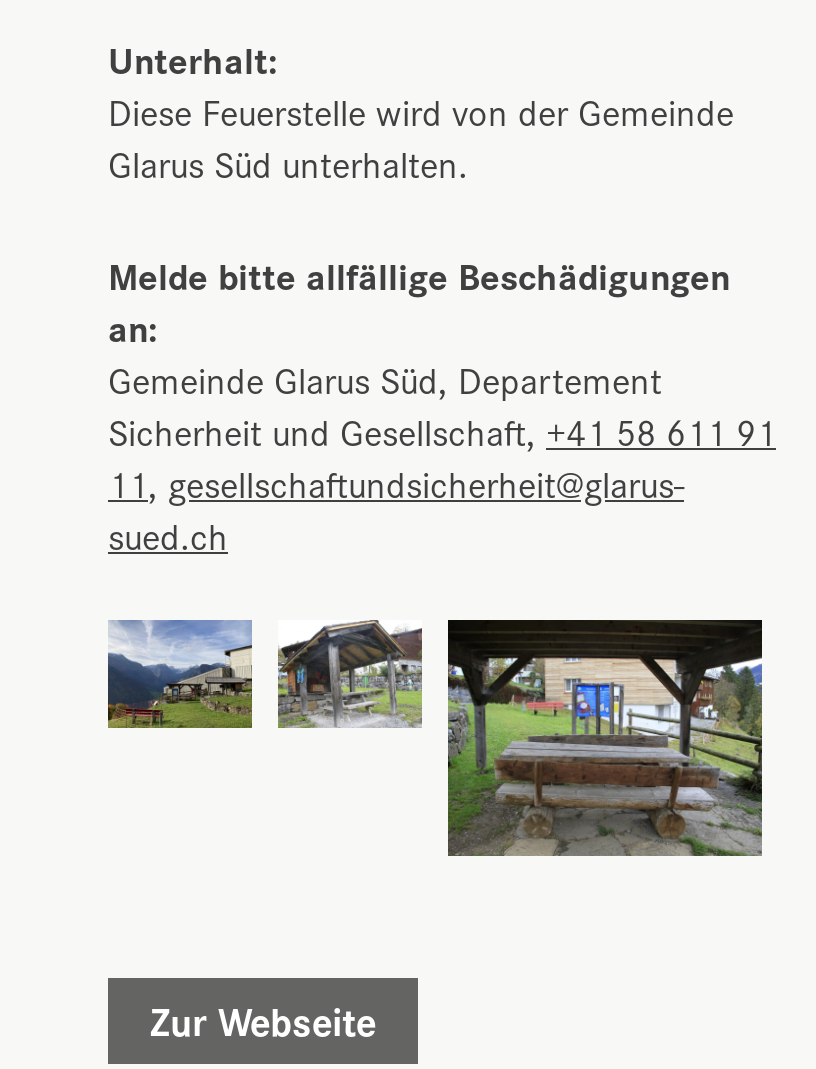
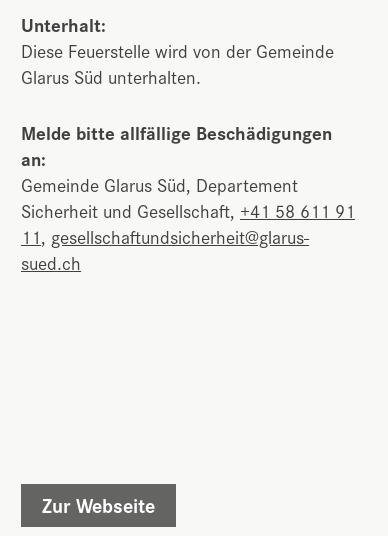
- [image]

- [image]

- [image]
